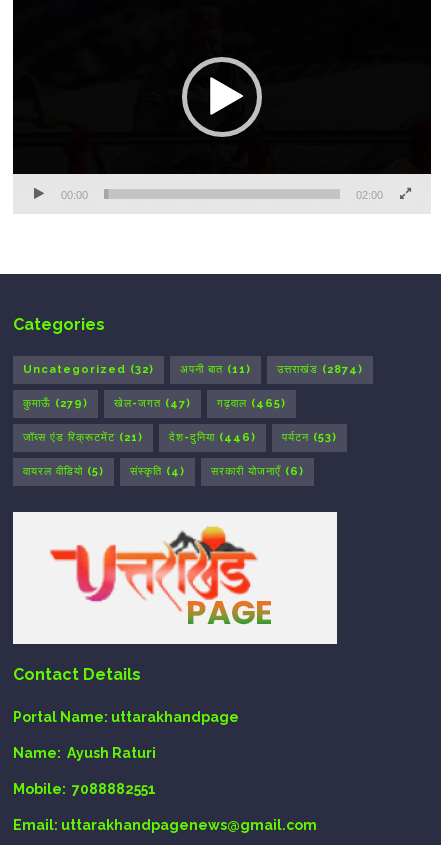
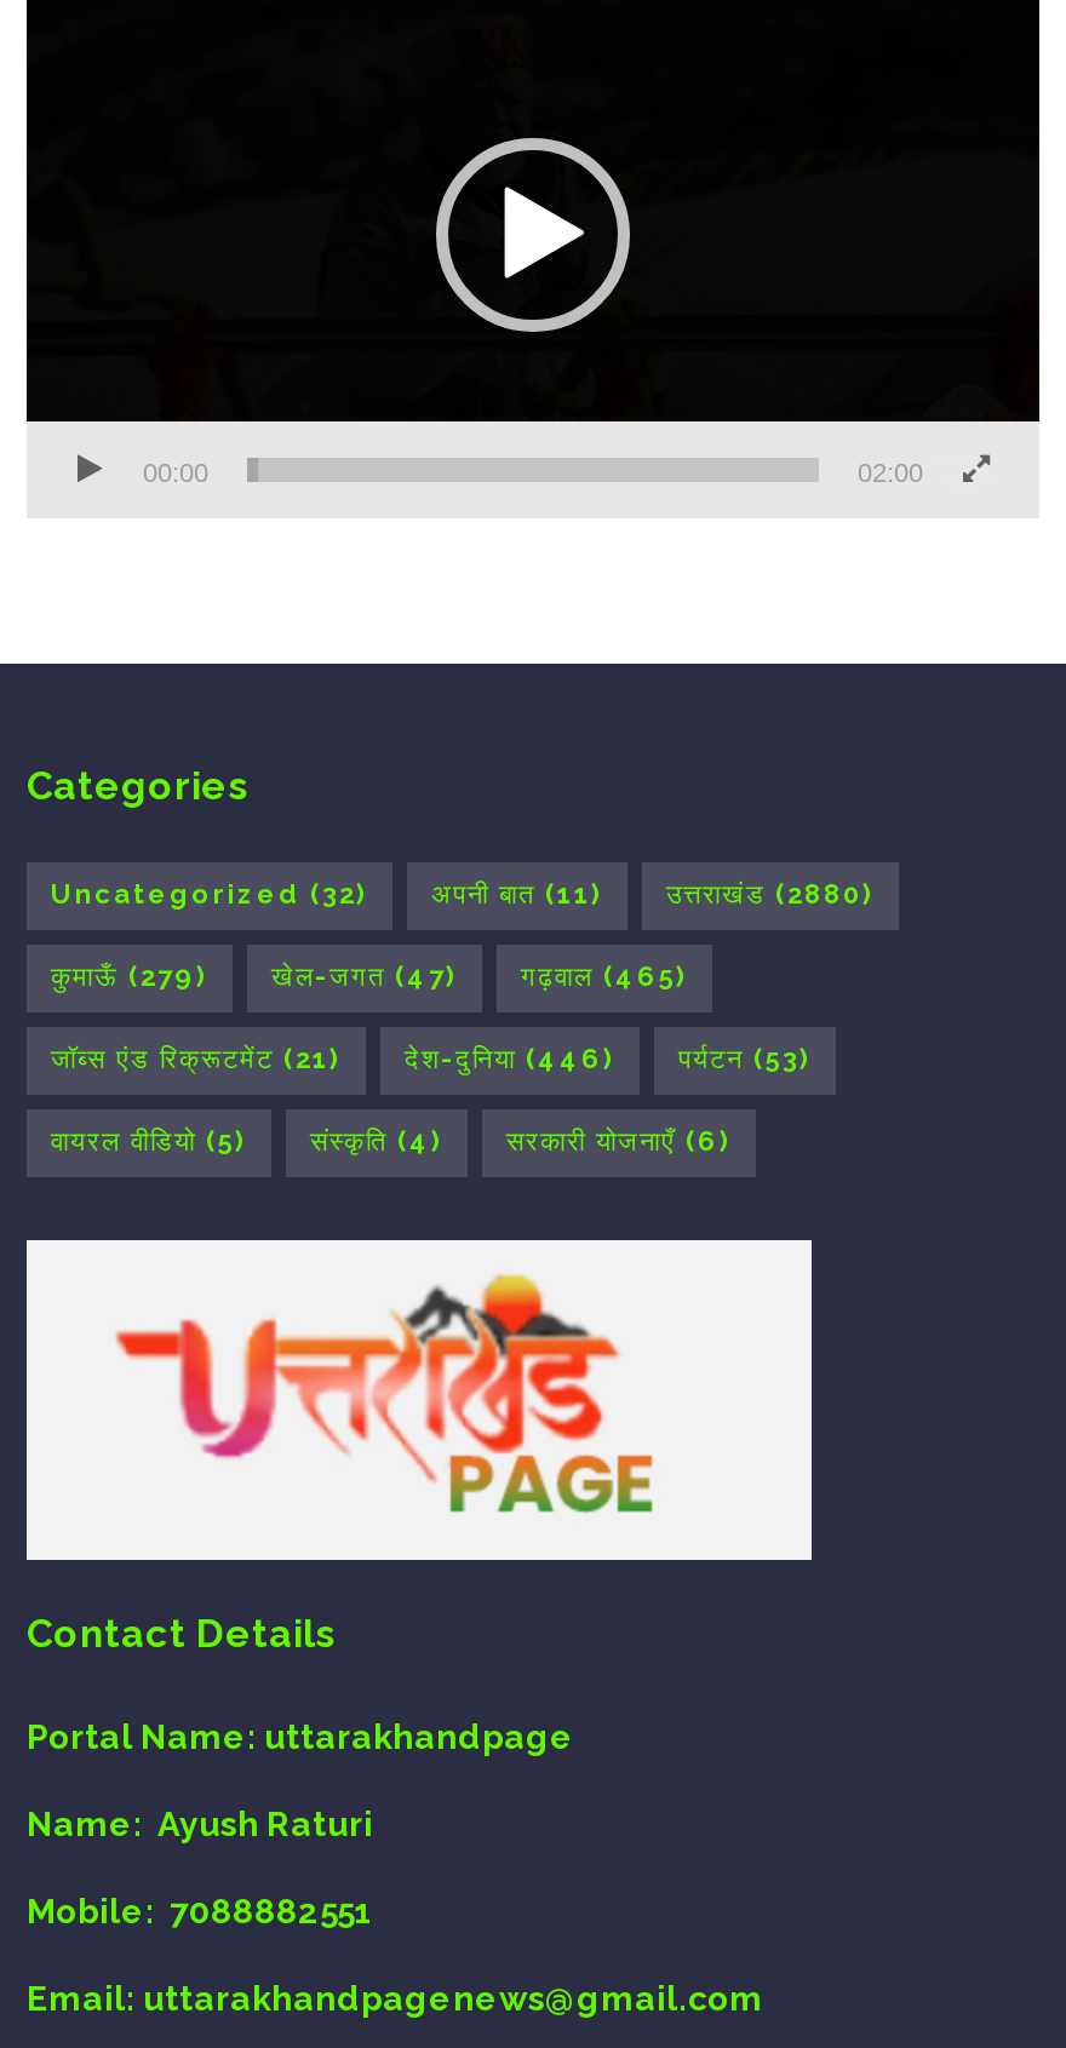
- Uncategorized (32) अपनी बात (11) उत्तराखंड (2874)
+ Uncategorized (32) अपनी बात (11) उत्तराखंड (2880)
